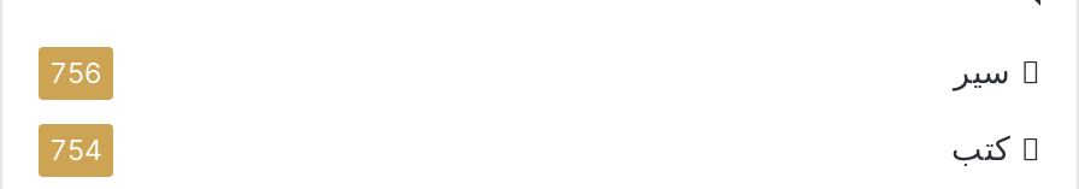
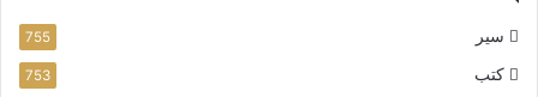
- 756
+ 755

- 754
+ 753
